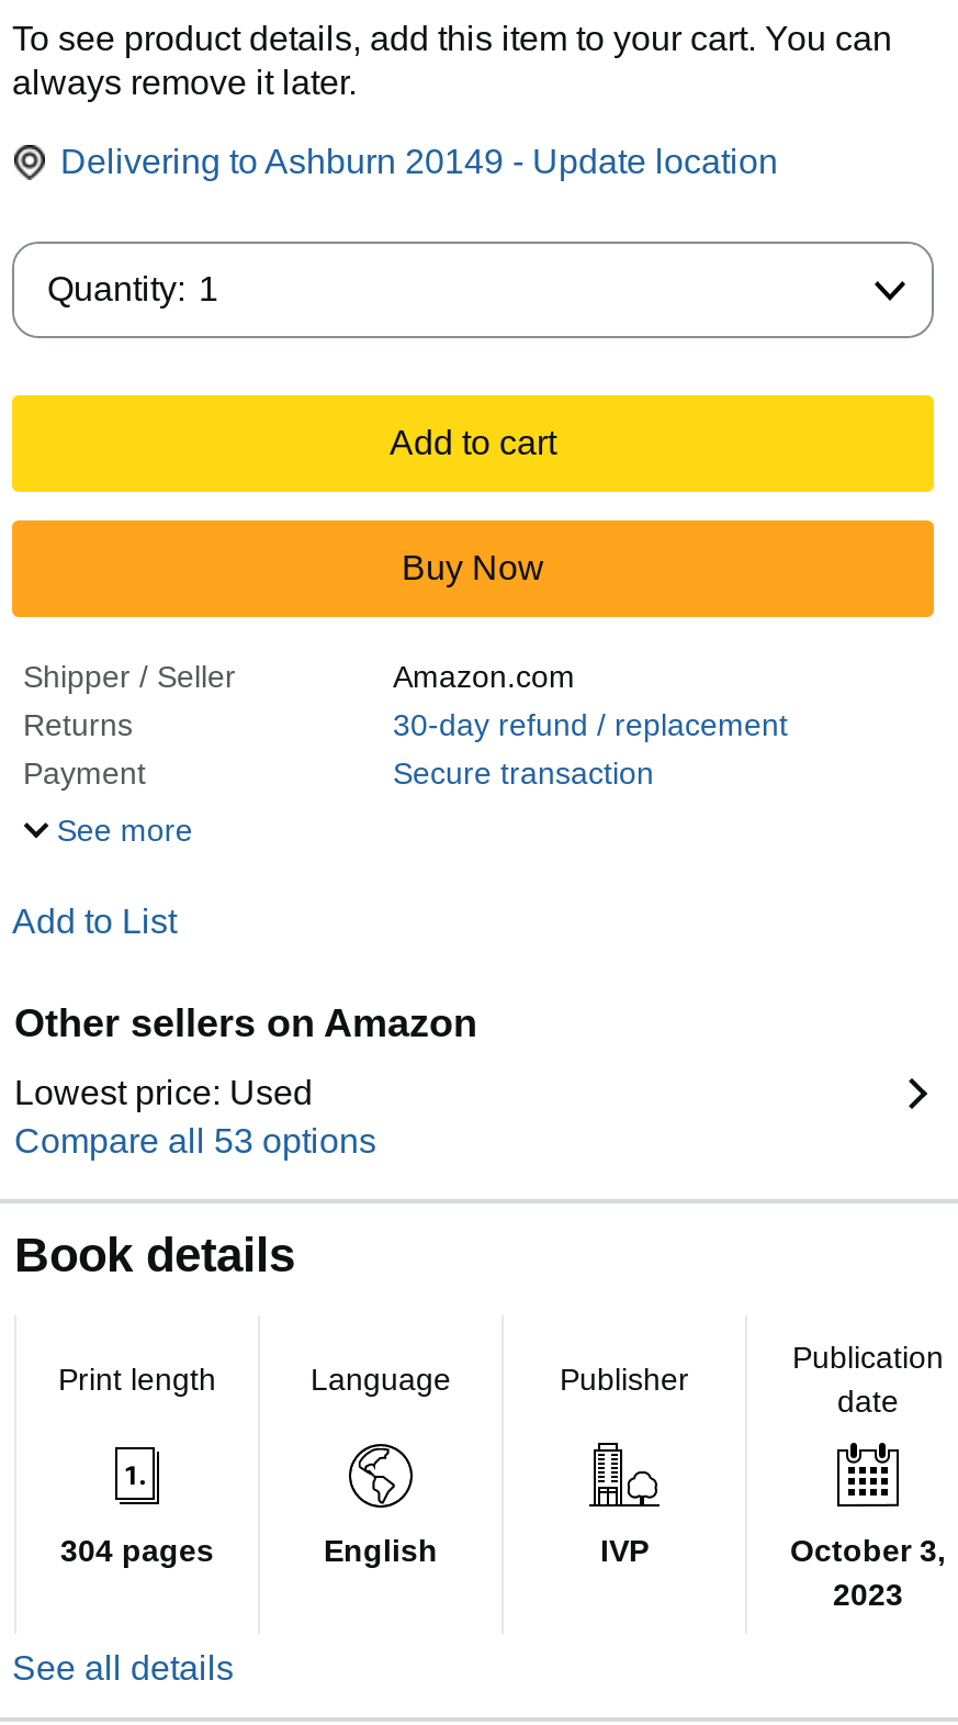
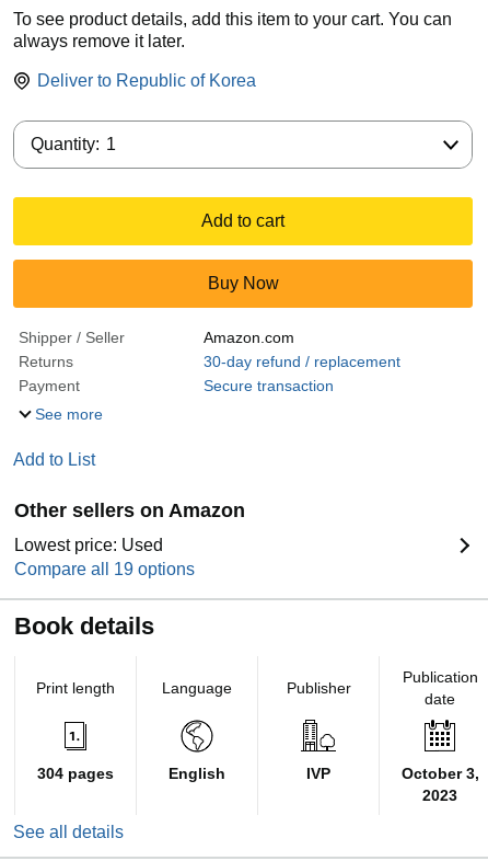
- Delivering to Ashburn 20149 - Update location
+ Deliver to Republic of Korea

- Compare all 53 options
+ Compare all 19 options
